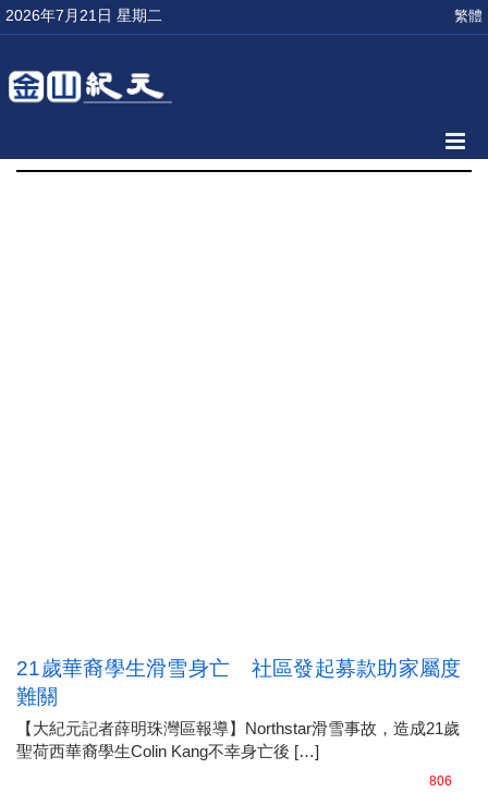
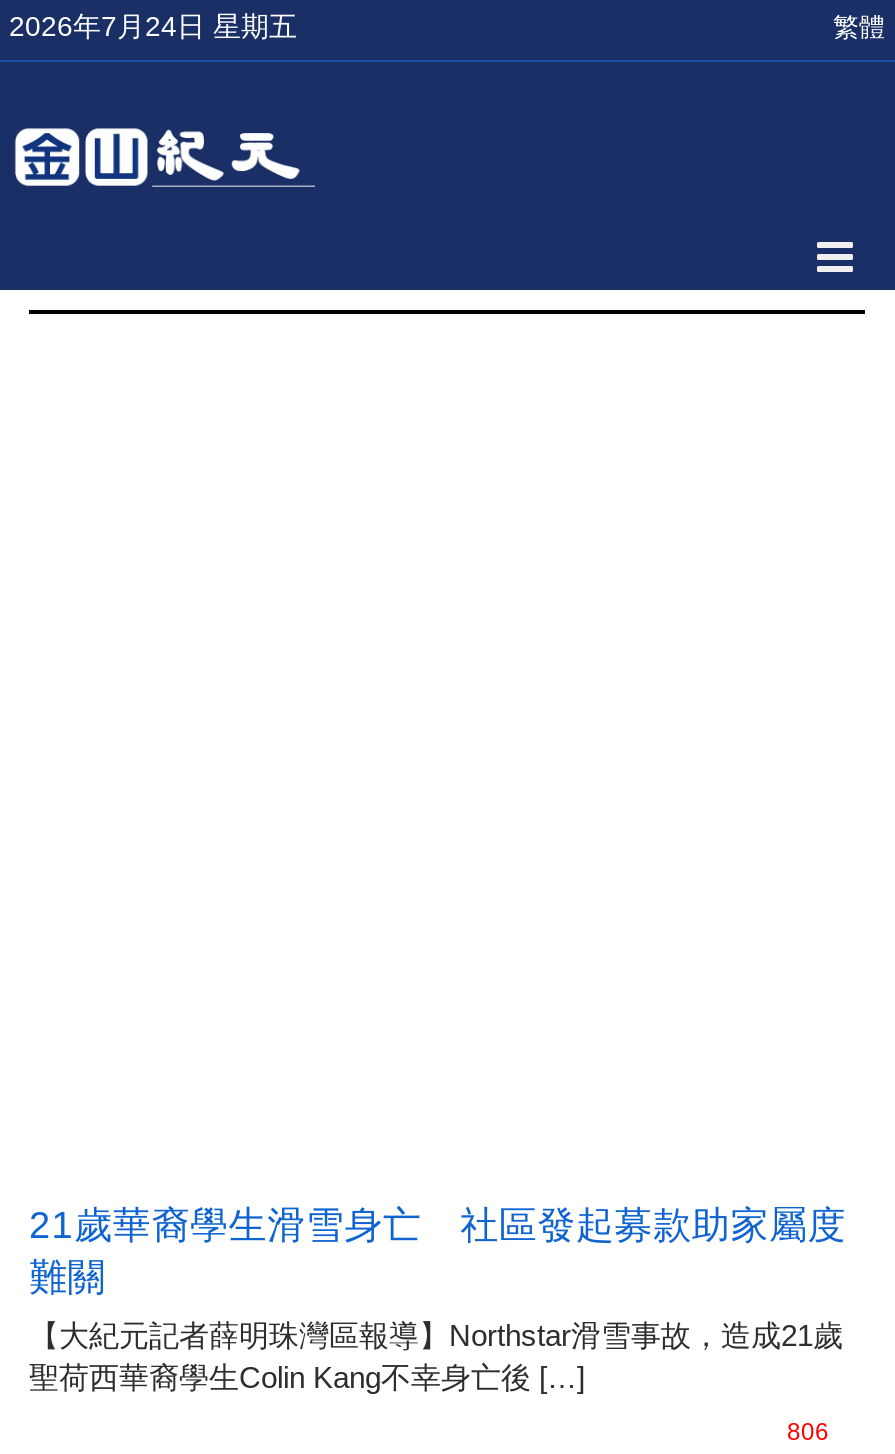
- 2026年7月21日 星期二
+ 2026年7月24日 星期五
